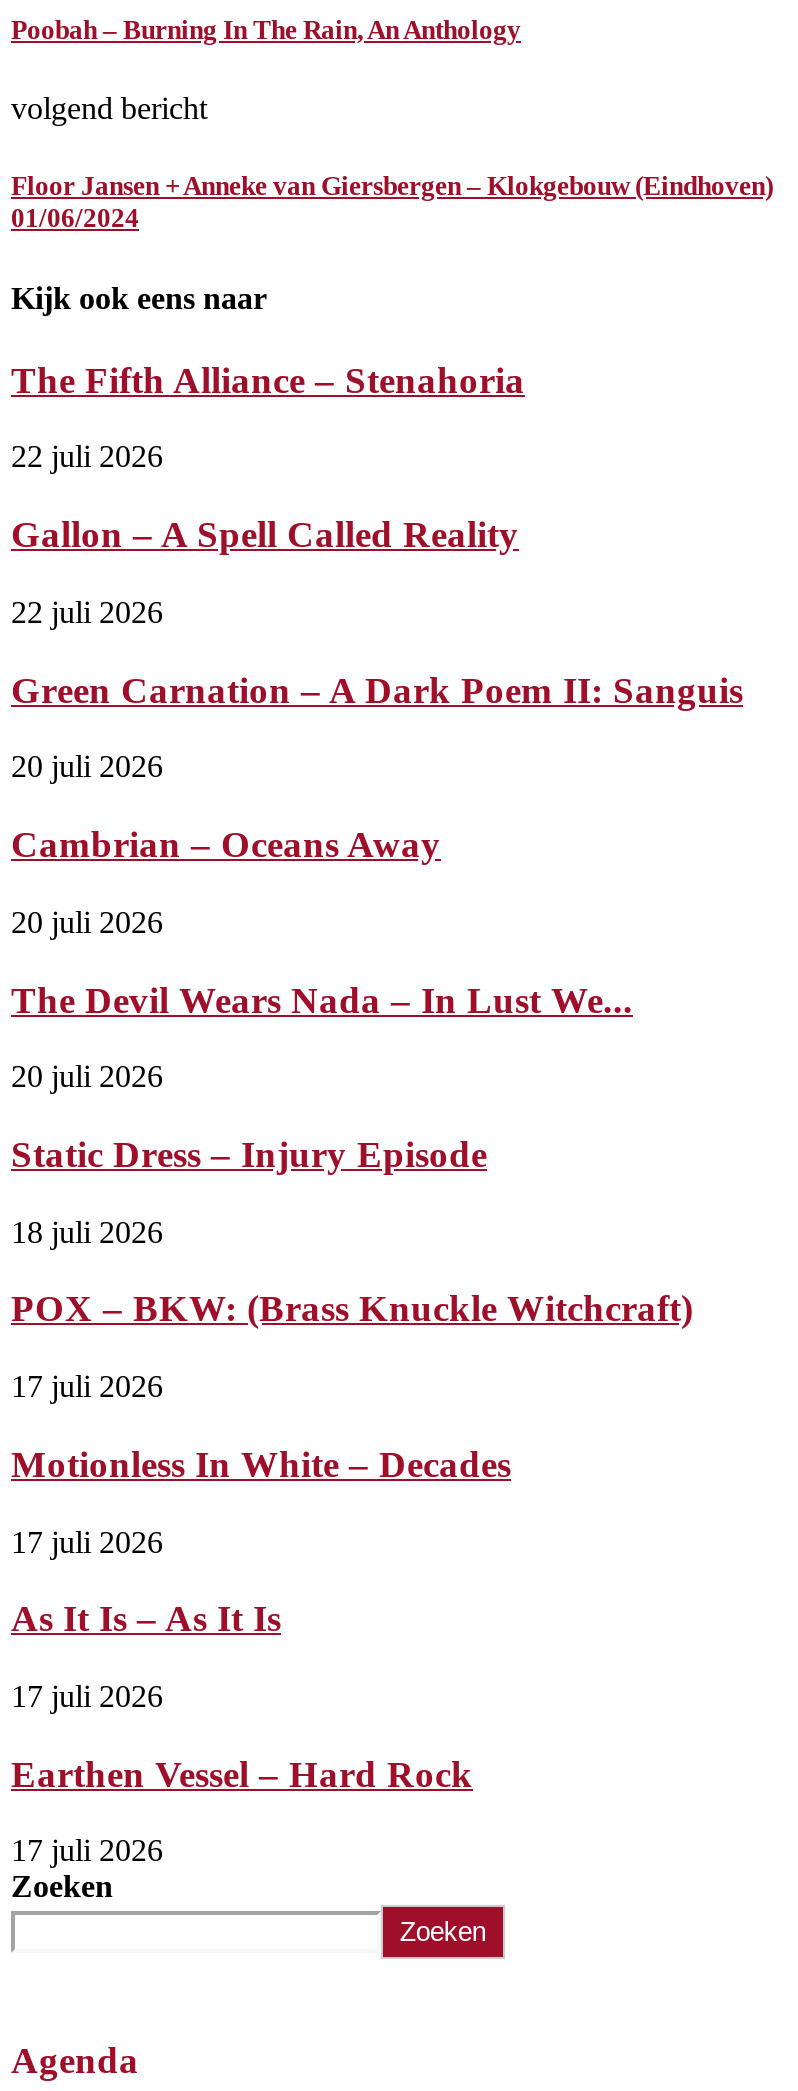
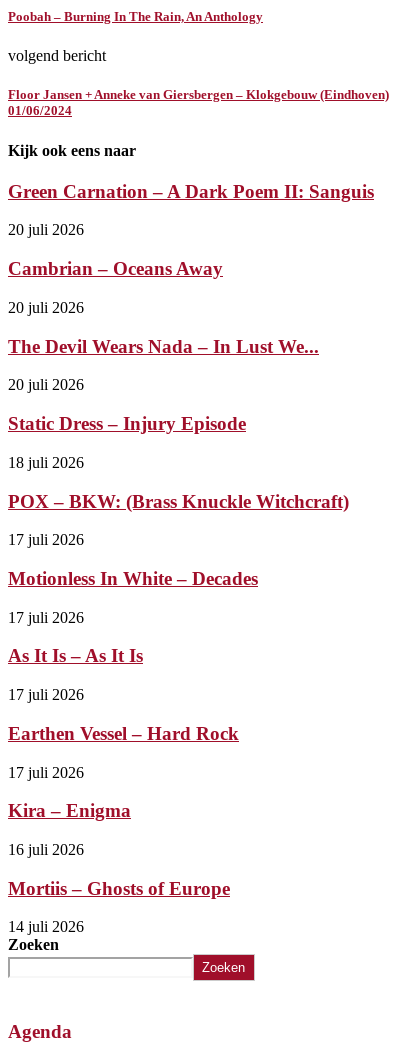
- The Fifth Alliance – Stenahoria
- 22 juli 2026
- Gallon – A Spell Called Reality
- 22 juli 2026

moved up: Green Carnation – A Dark Poem II: Sanguis | 20 juli 2026 | Cambrian – Oceans Away | ... | Earthen Vessel – Hard Rock | 17 juli 2026

+ Kira – Enigma
+ 16 juli 2026
+ Mortiis – Ghosts of Europe
+ 14 juli 2026
